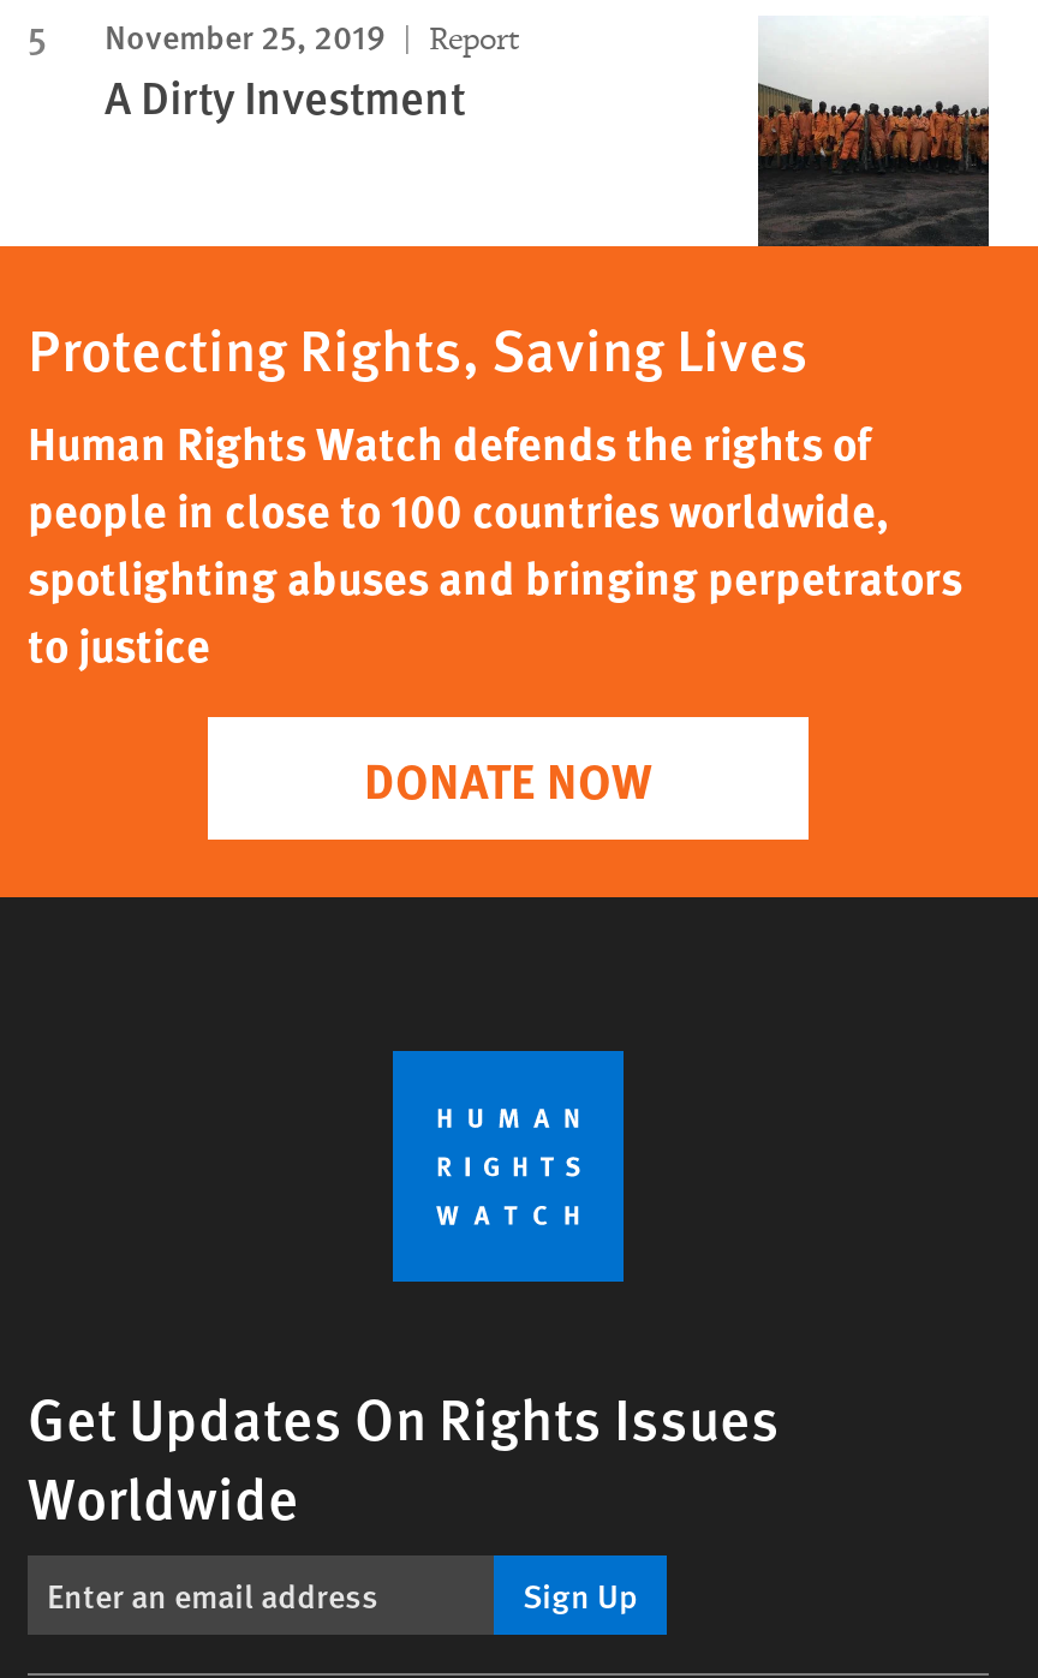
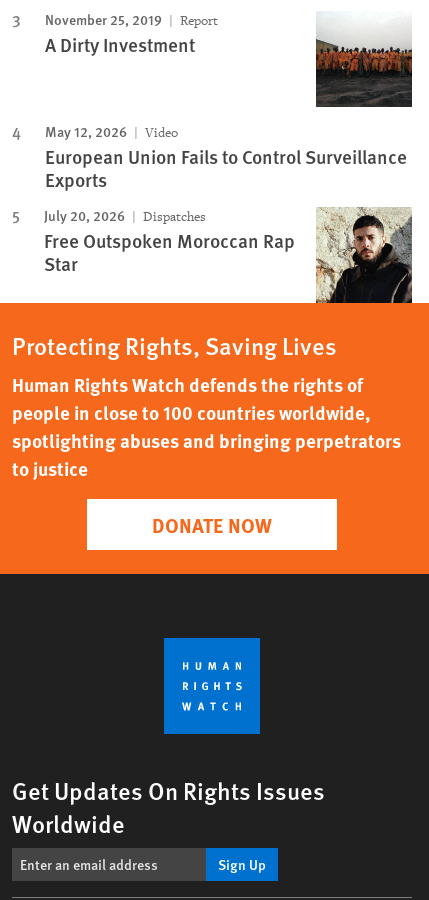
+ [image]
+ May 12, 2026
+ Video
+ European Union Fails to Control Surveillance
+ Exports
+ July 20, 2026
+ Dispatches
+ Free Outspoken Moroccan Rap
+ Star
